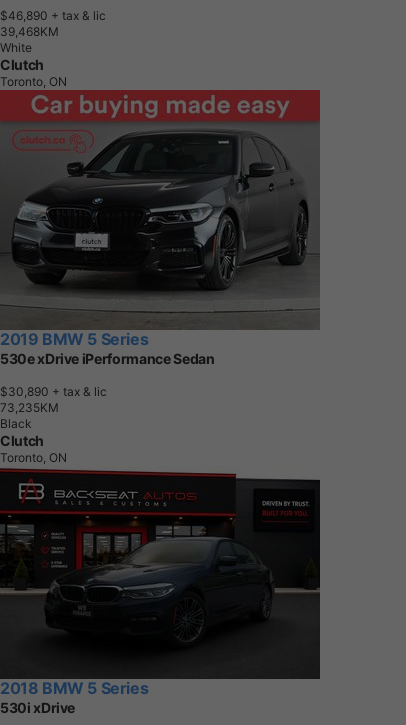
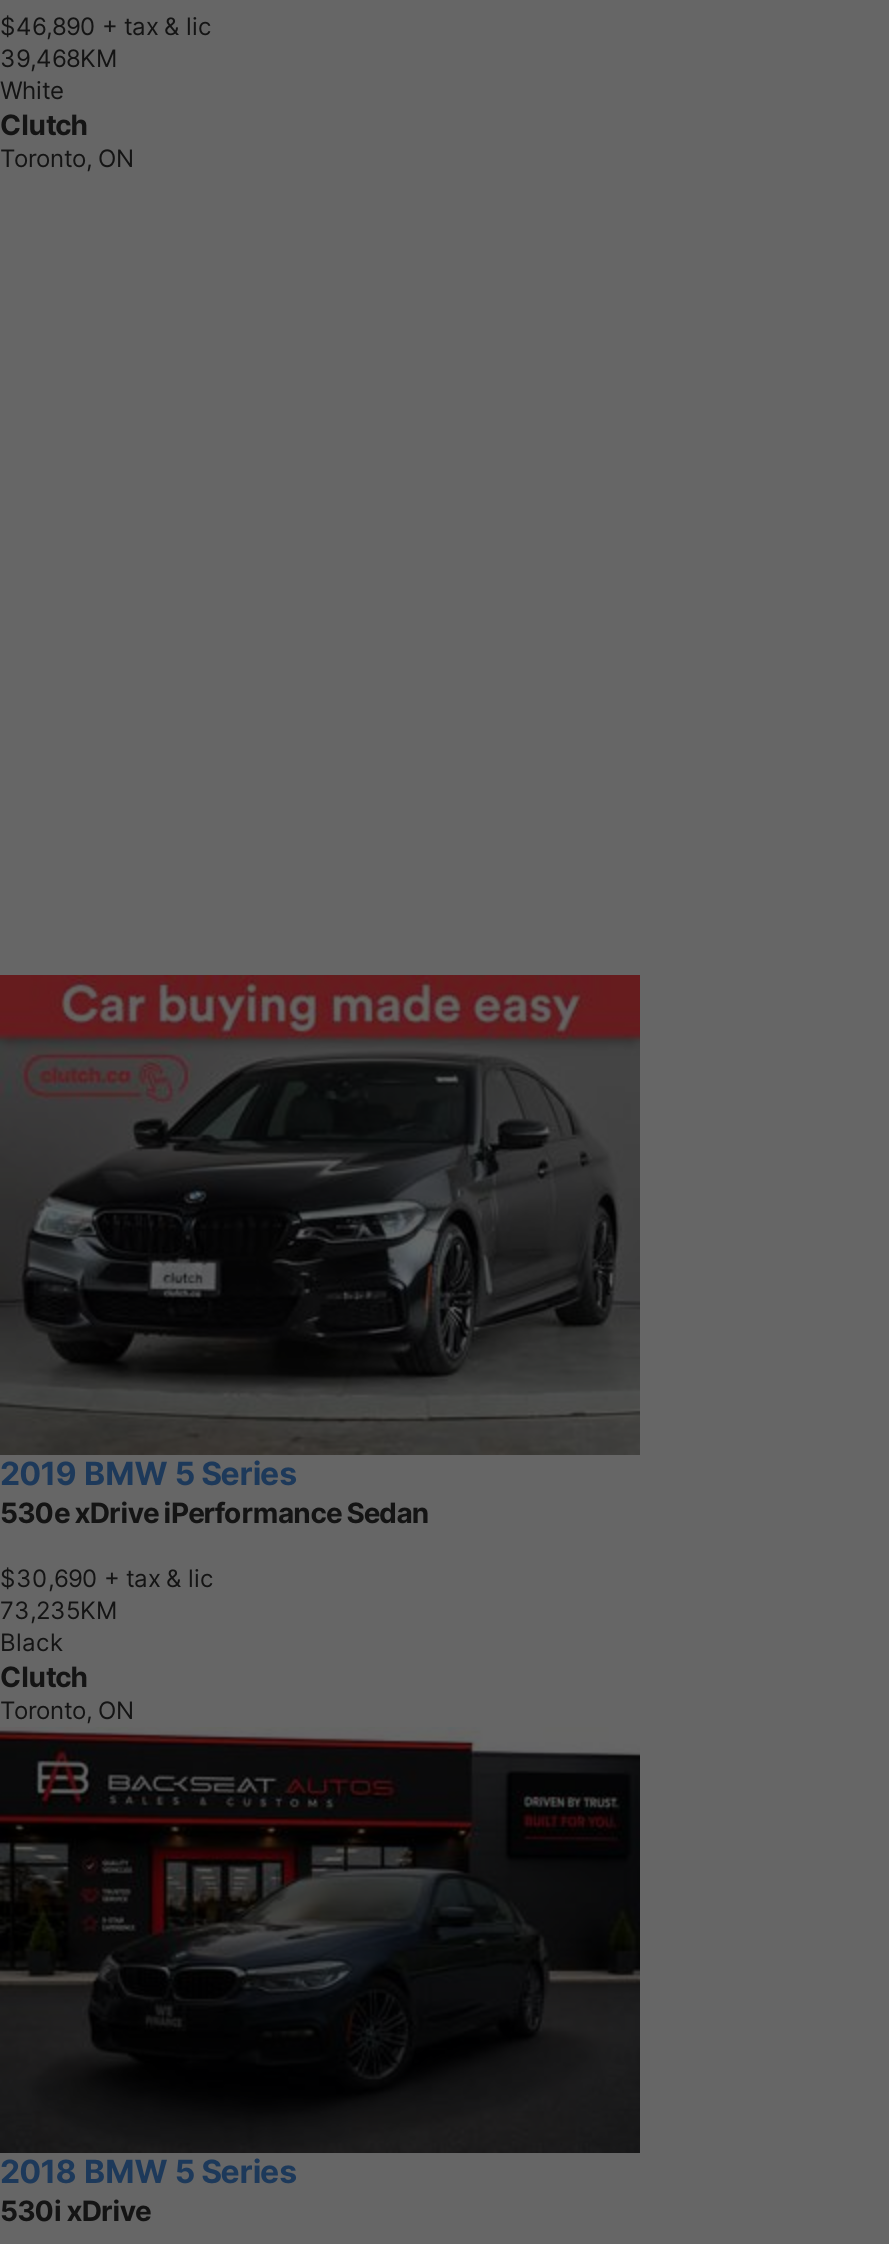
- $30,890 + tax & lic
+ $30,690 + tax & lic
